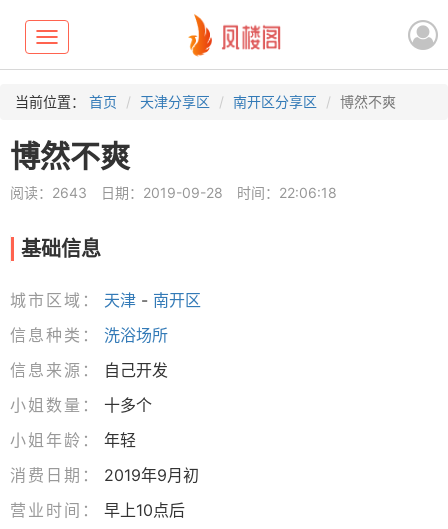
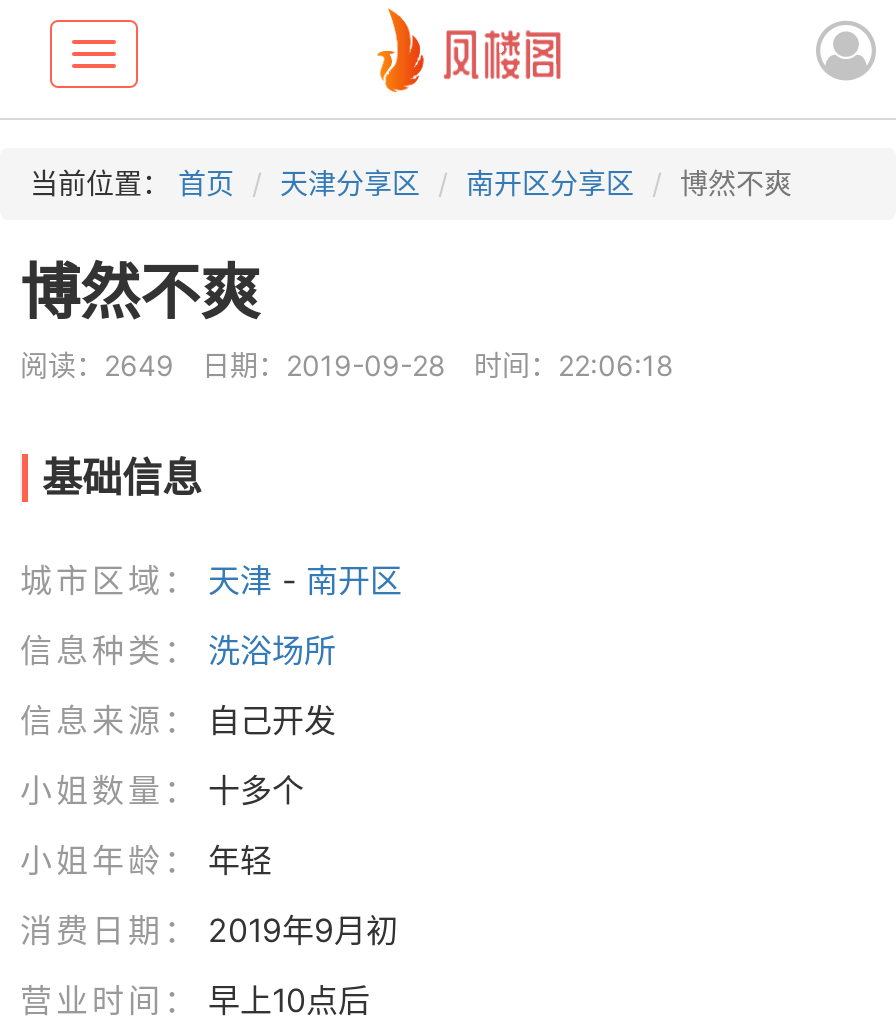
- 阅读：2643 日期：2019-09-28 时间：22:06:18
+ 阅读：2649 日期：2019-09-28 时间：22:06:18
